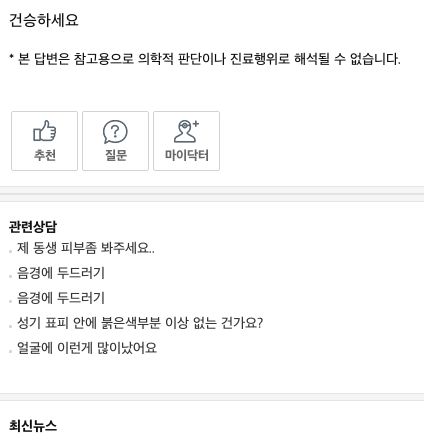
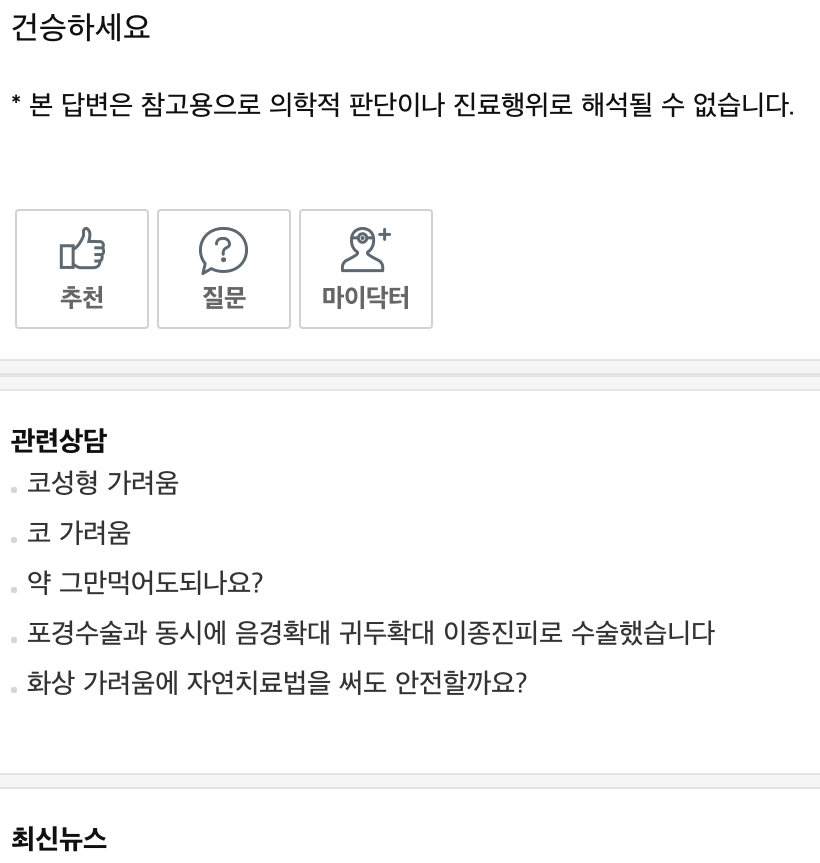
- 제 동생 피부좀 봐주세요..
+ 코성형 가려움

- 음경에 두드러기
+ 코 가려움

- 음경에 두드러기
+ 약 그만먹어도되나요?

- 성기 표피 안에 붉은색부분 이상 없는 건가요?
+ 포경수술과 동시에 음경확대 귀두확대 이종진피로 수술했습니다

- 얼굴에 이런게 많이났어요
+ 화상 가려움에 자연치료법을 써도 안전할까요?
